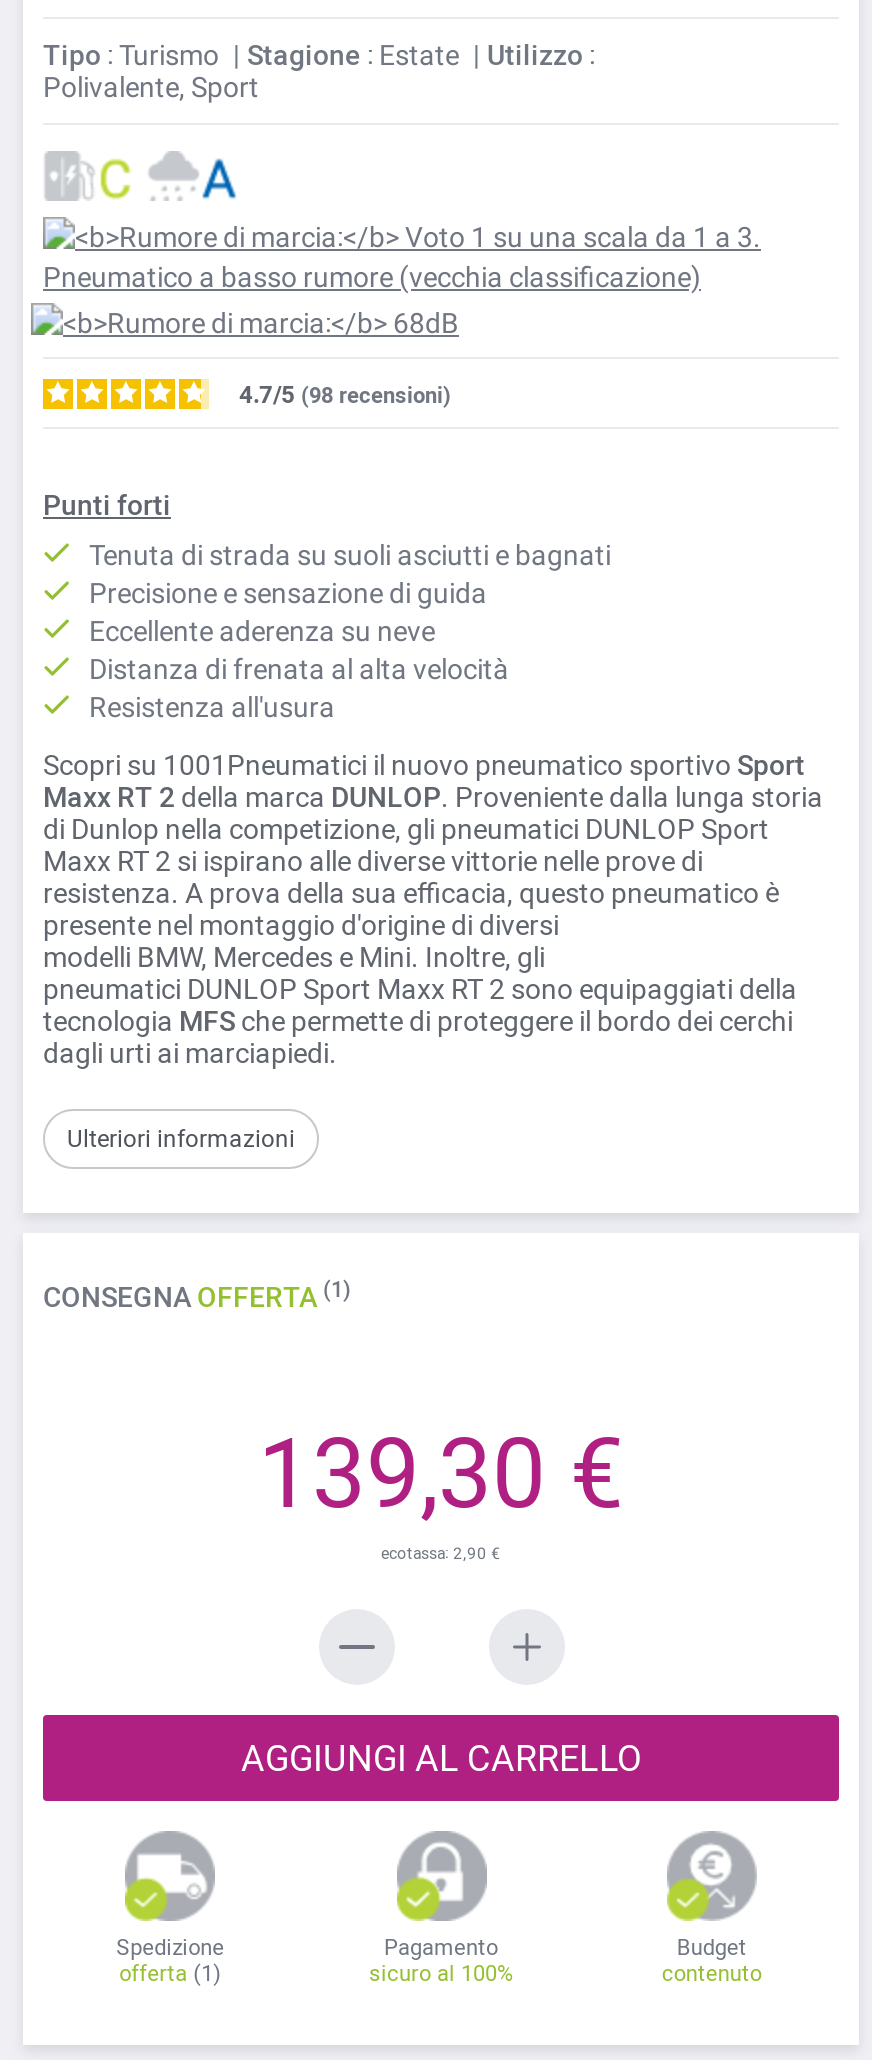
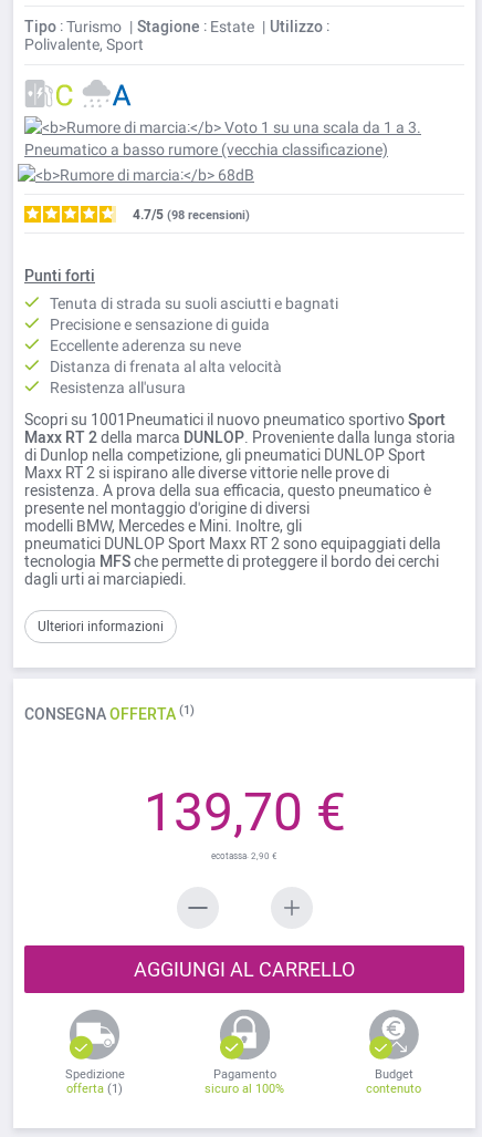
- 139,30 €
+ 139,70 €
